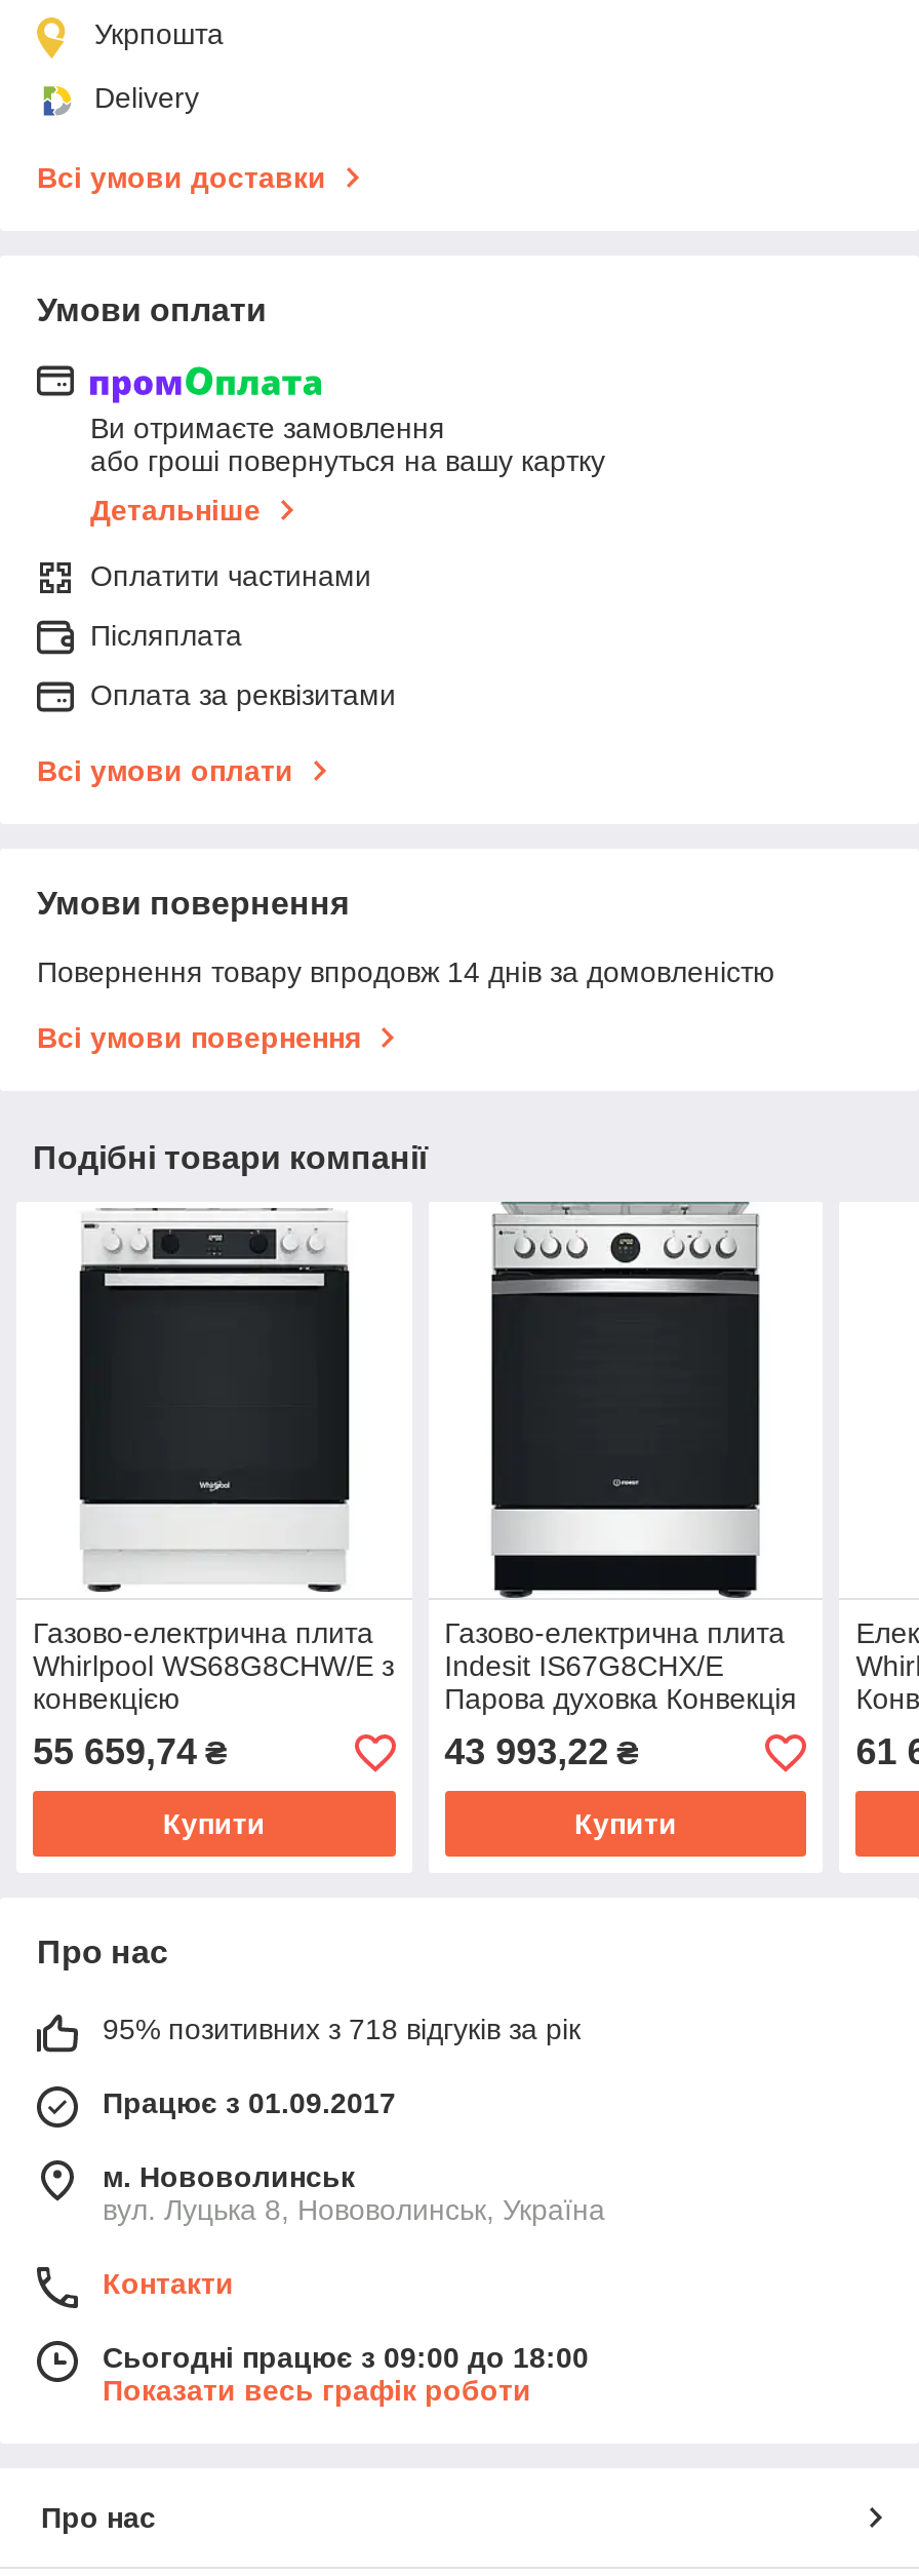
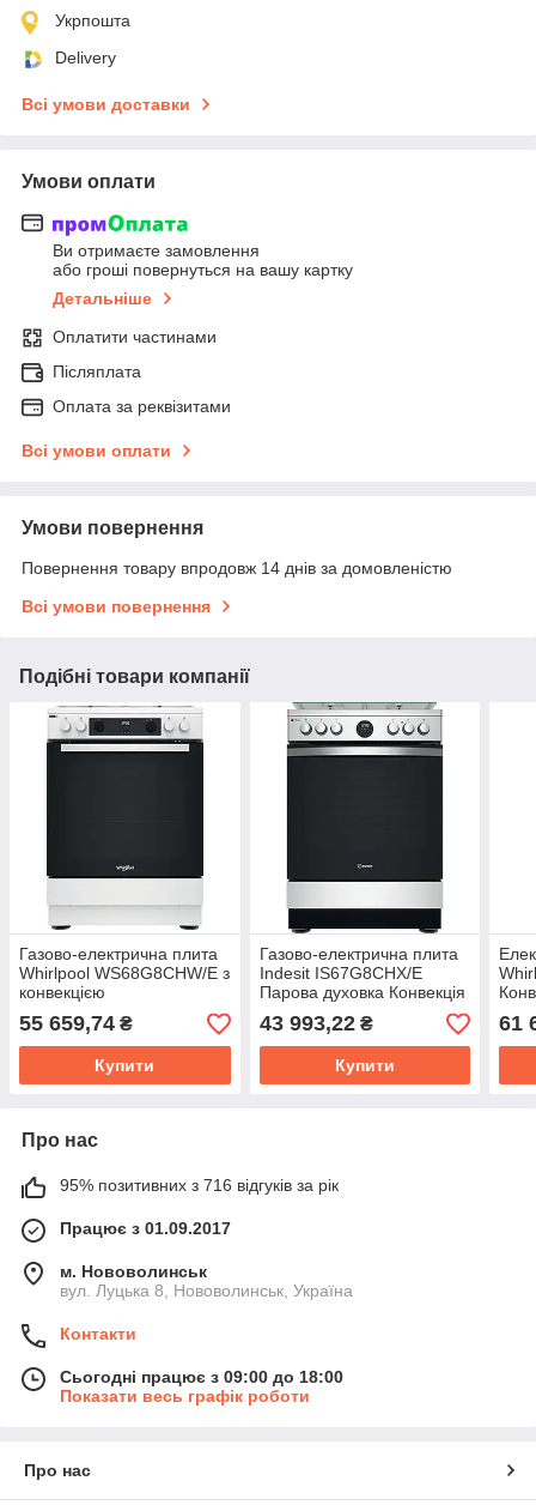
- 95% позитивних з 718 відгуків за рік
+ 95% позитивних з 716 відгуків за рік
